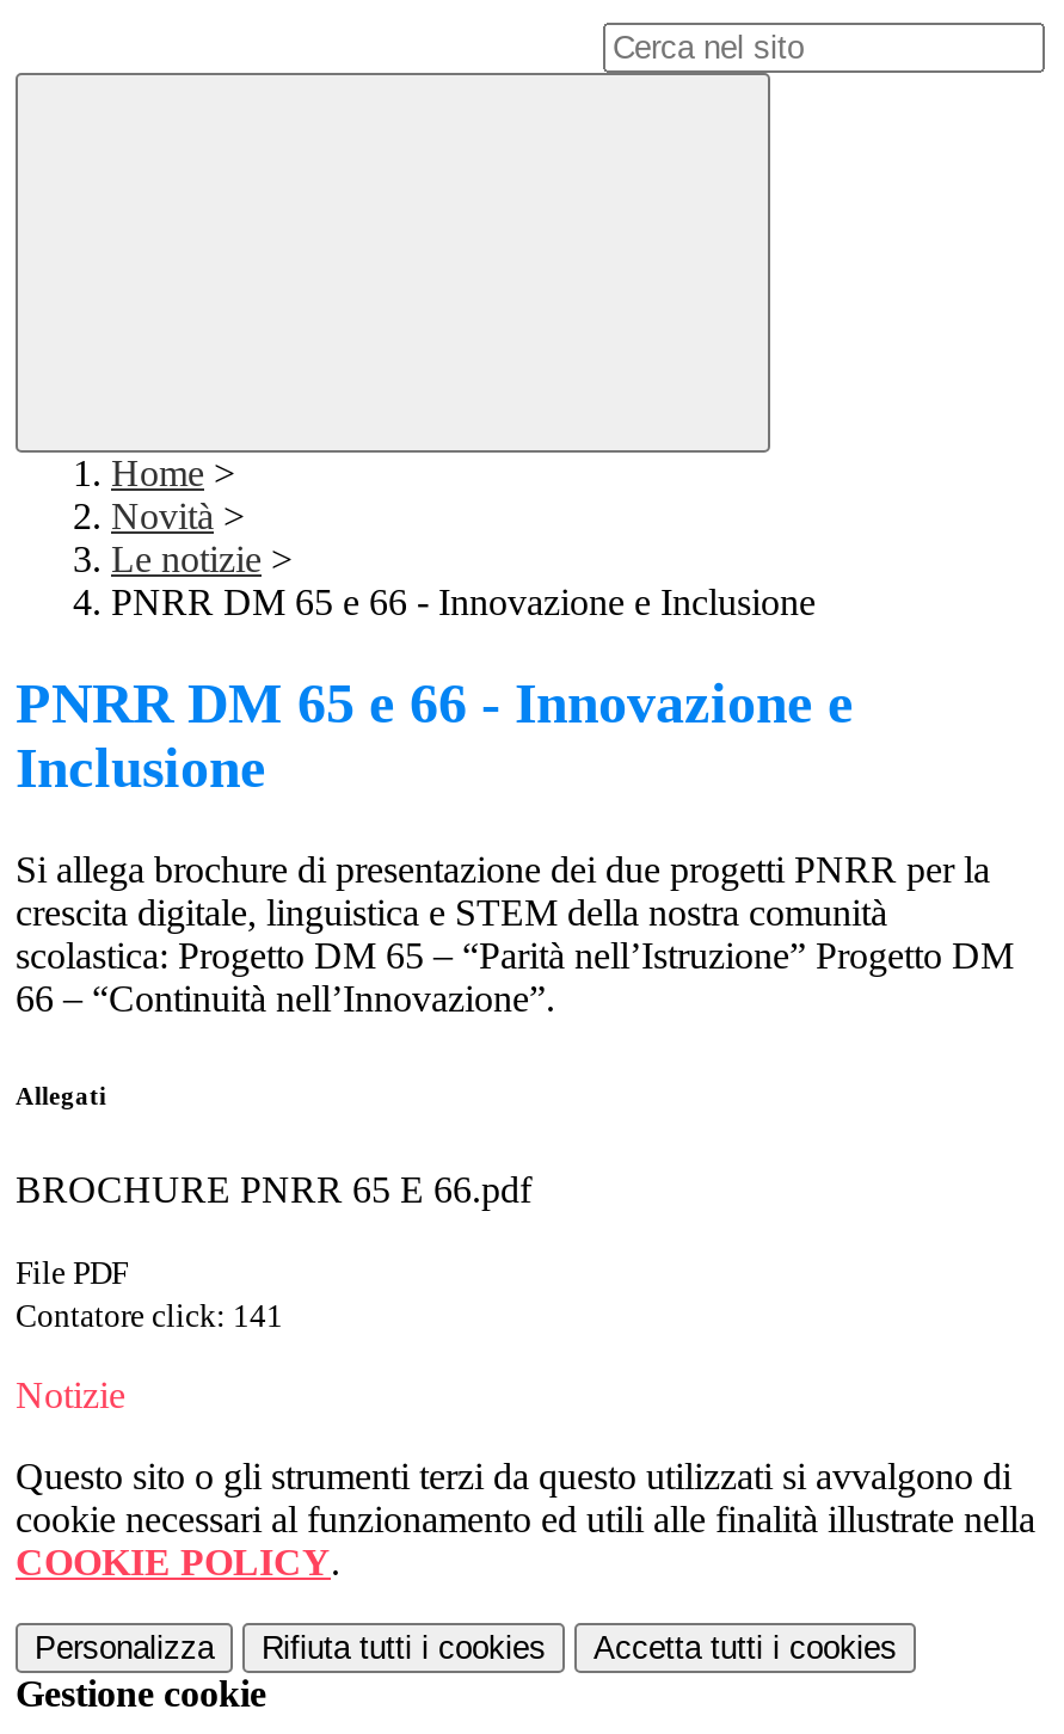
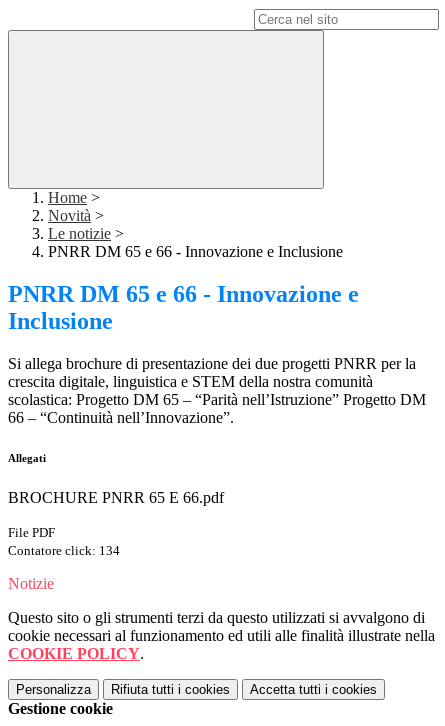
- Contatore click: 141
+ Contatore click: 134
